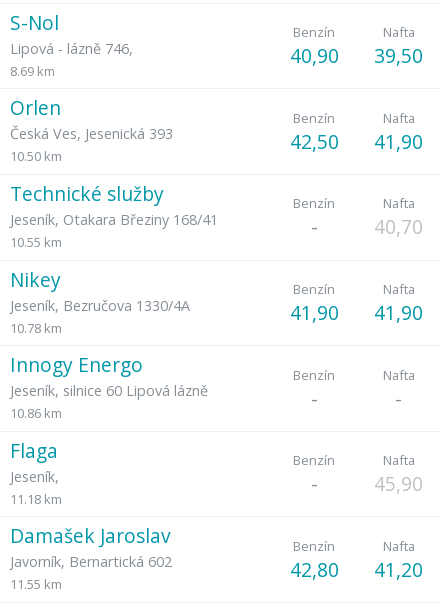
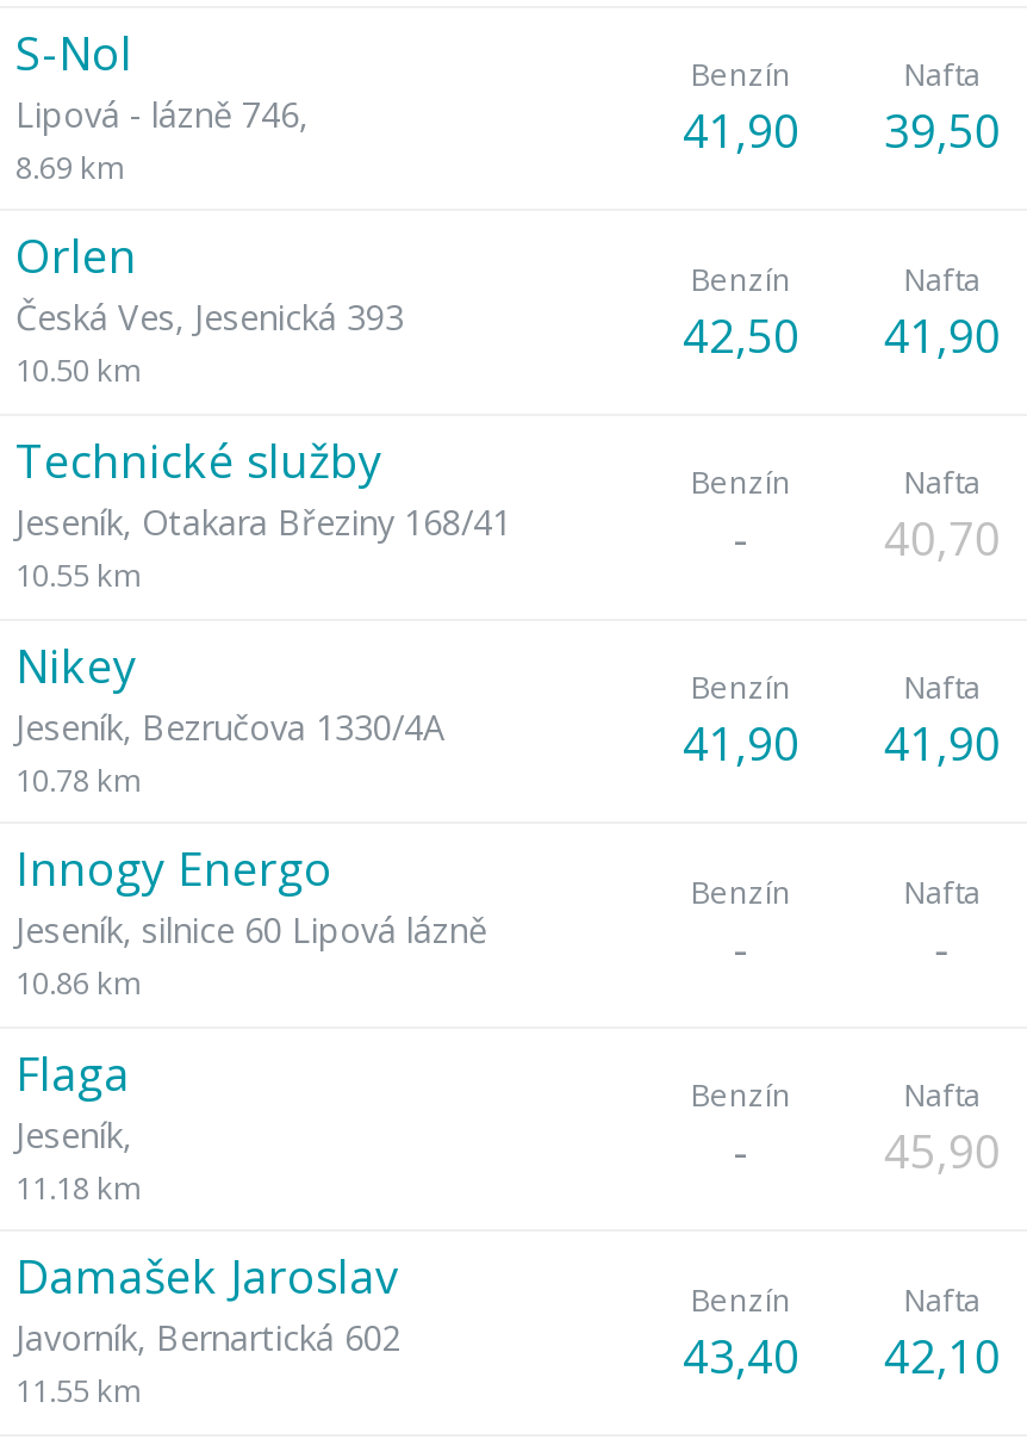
- 40,90 39,50
+ 41,90 39,50

- 42,80
+ 43,40

- 41,20
+ 42,10
